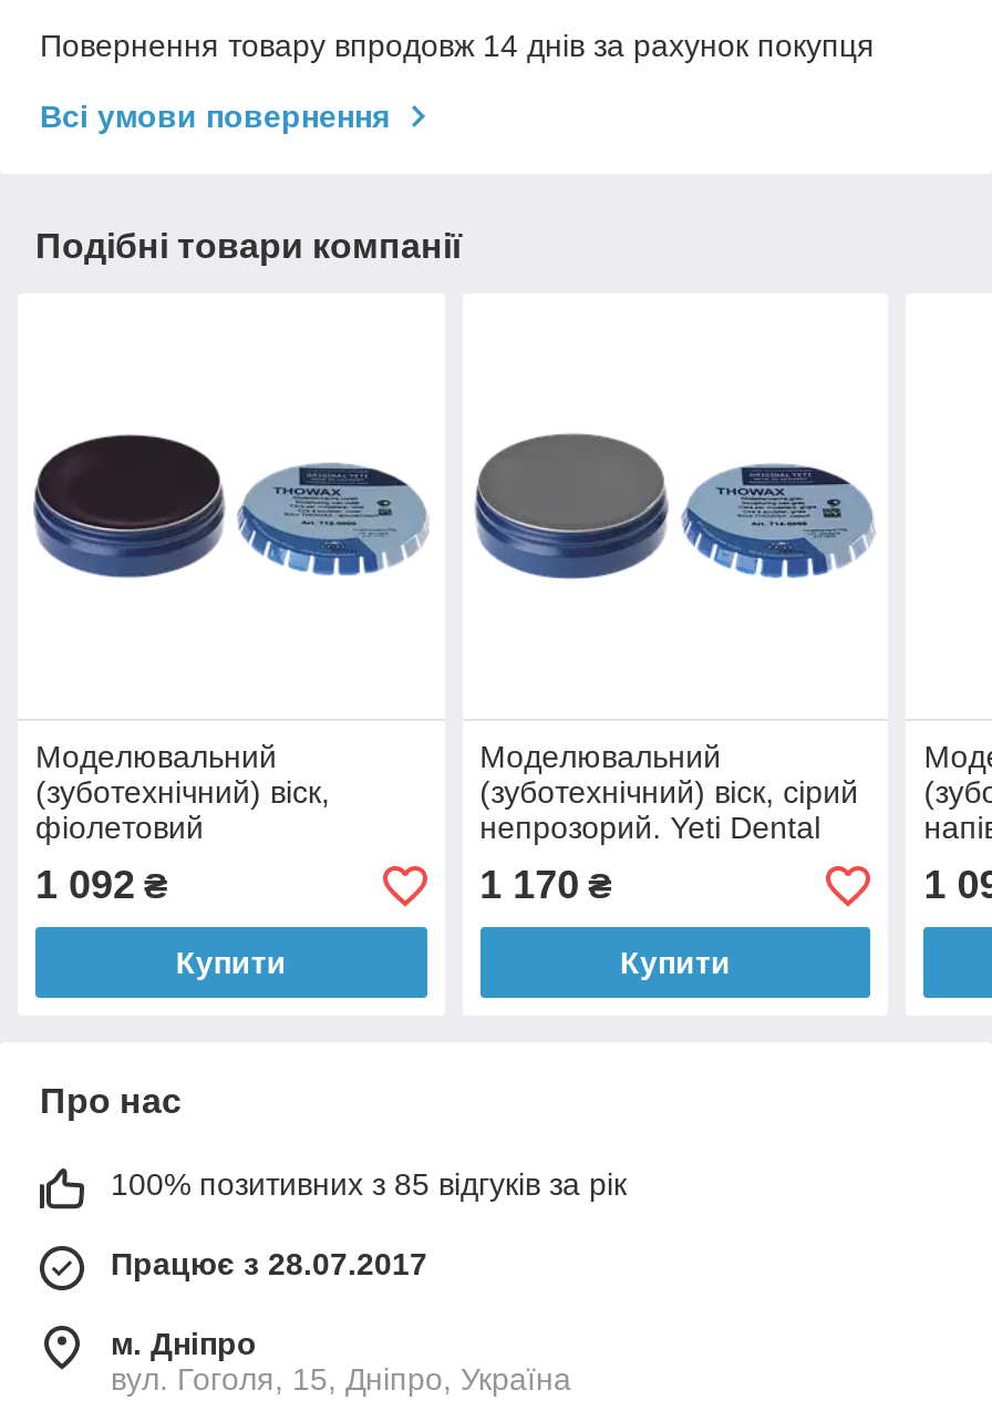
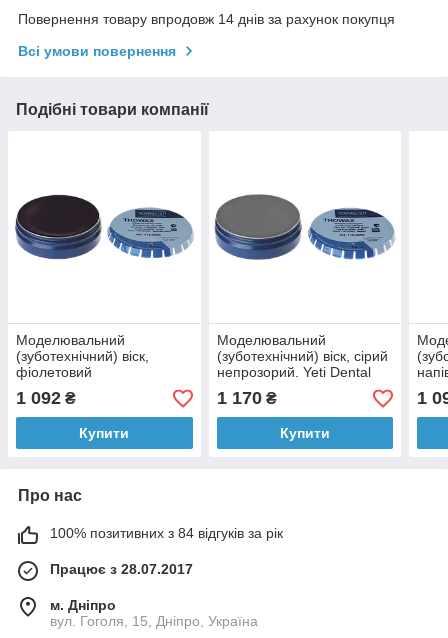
- 100% позитивних з 85 відгуків за рік
+ 100% позитивних з 84 відгуків за рік
